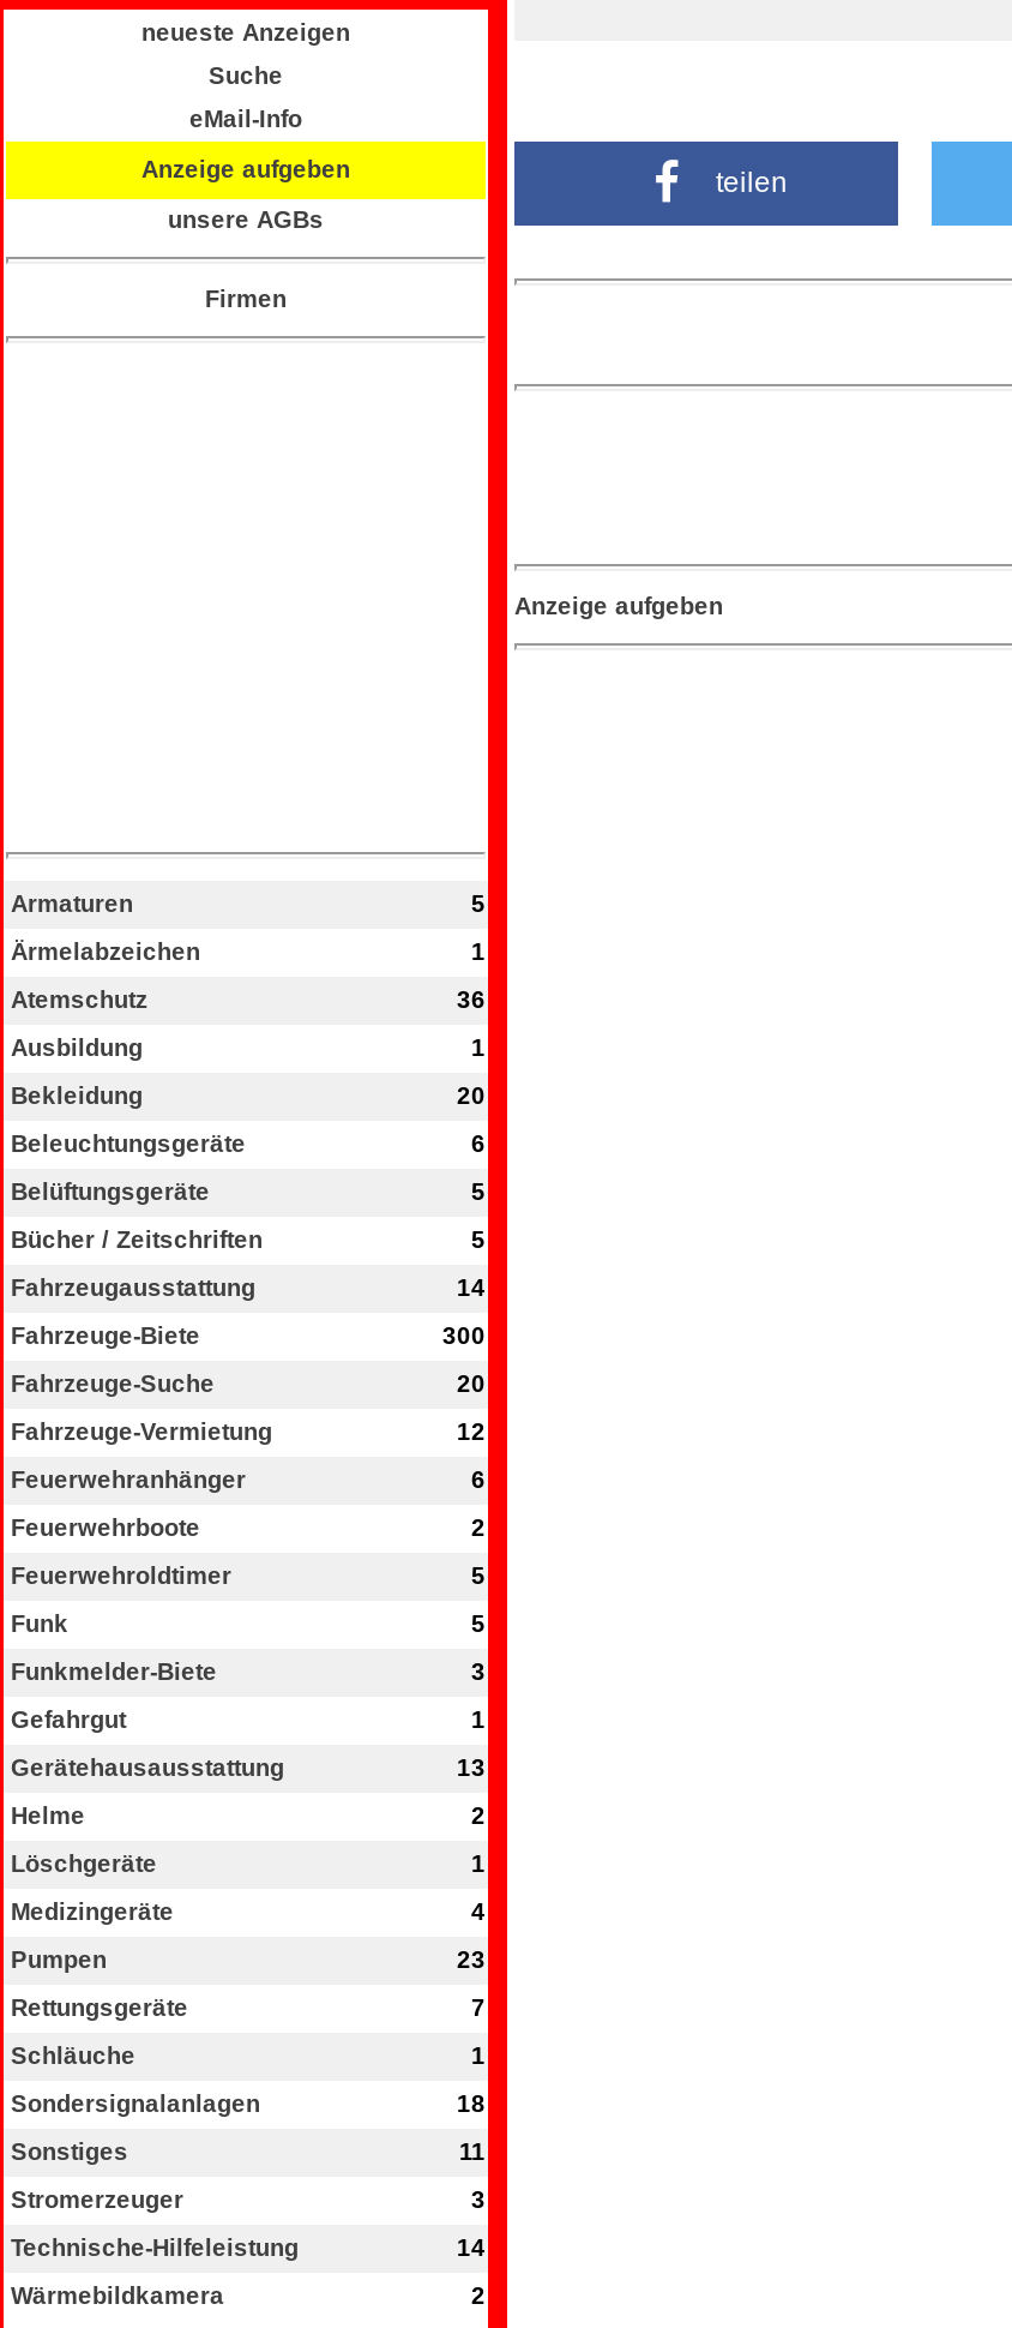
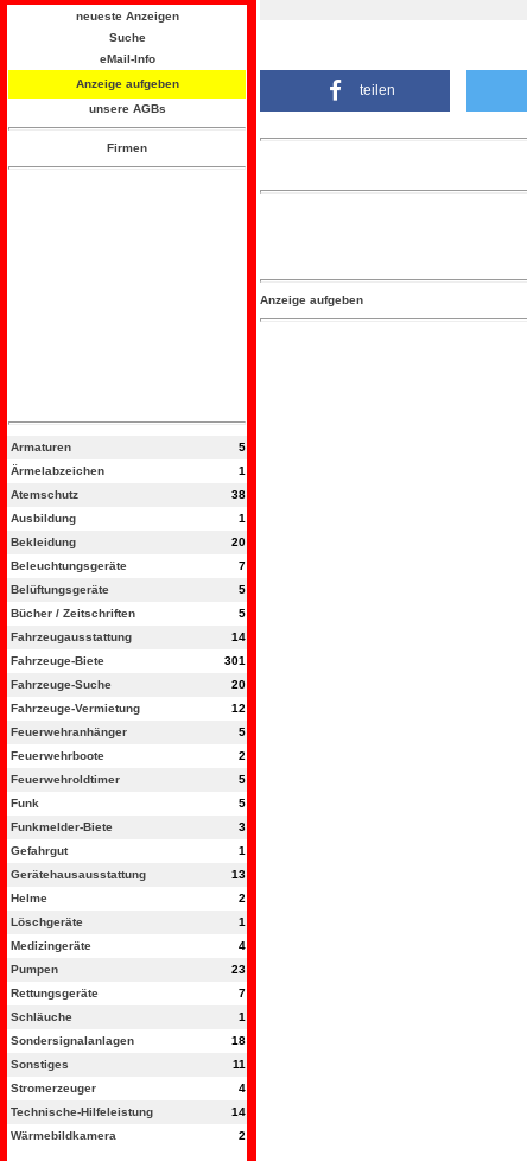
- 36
+ 38

- 6
+ 7

- 300
+ 301

- 6
+ 5

- 3
+ 4
